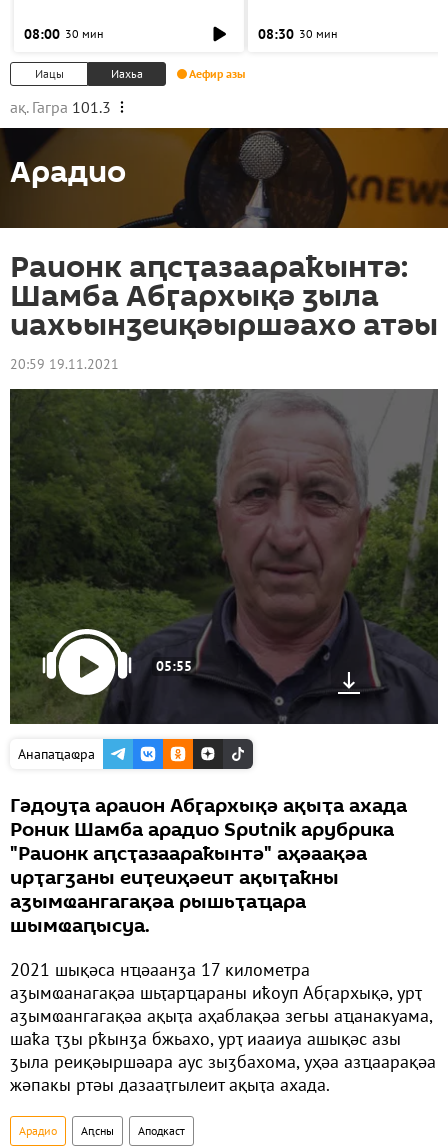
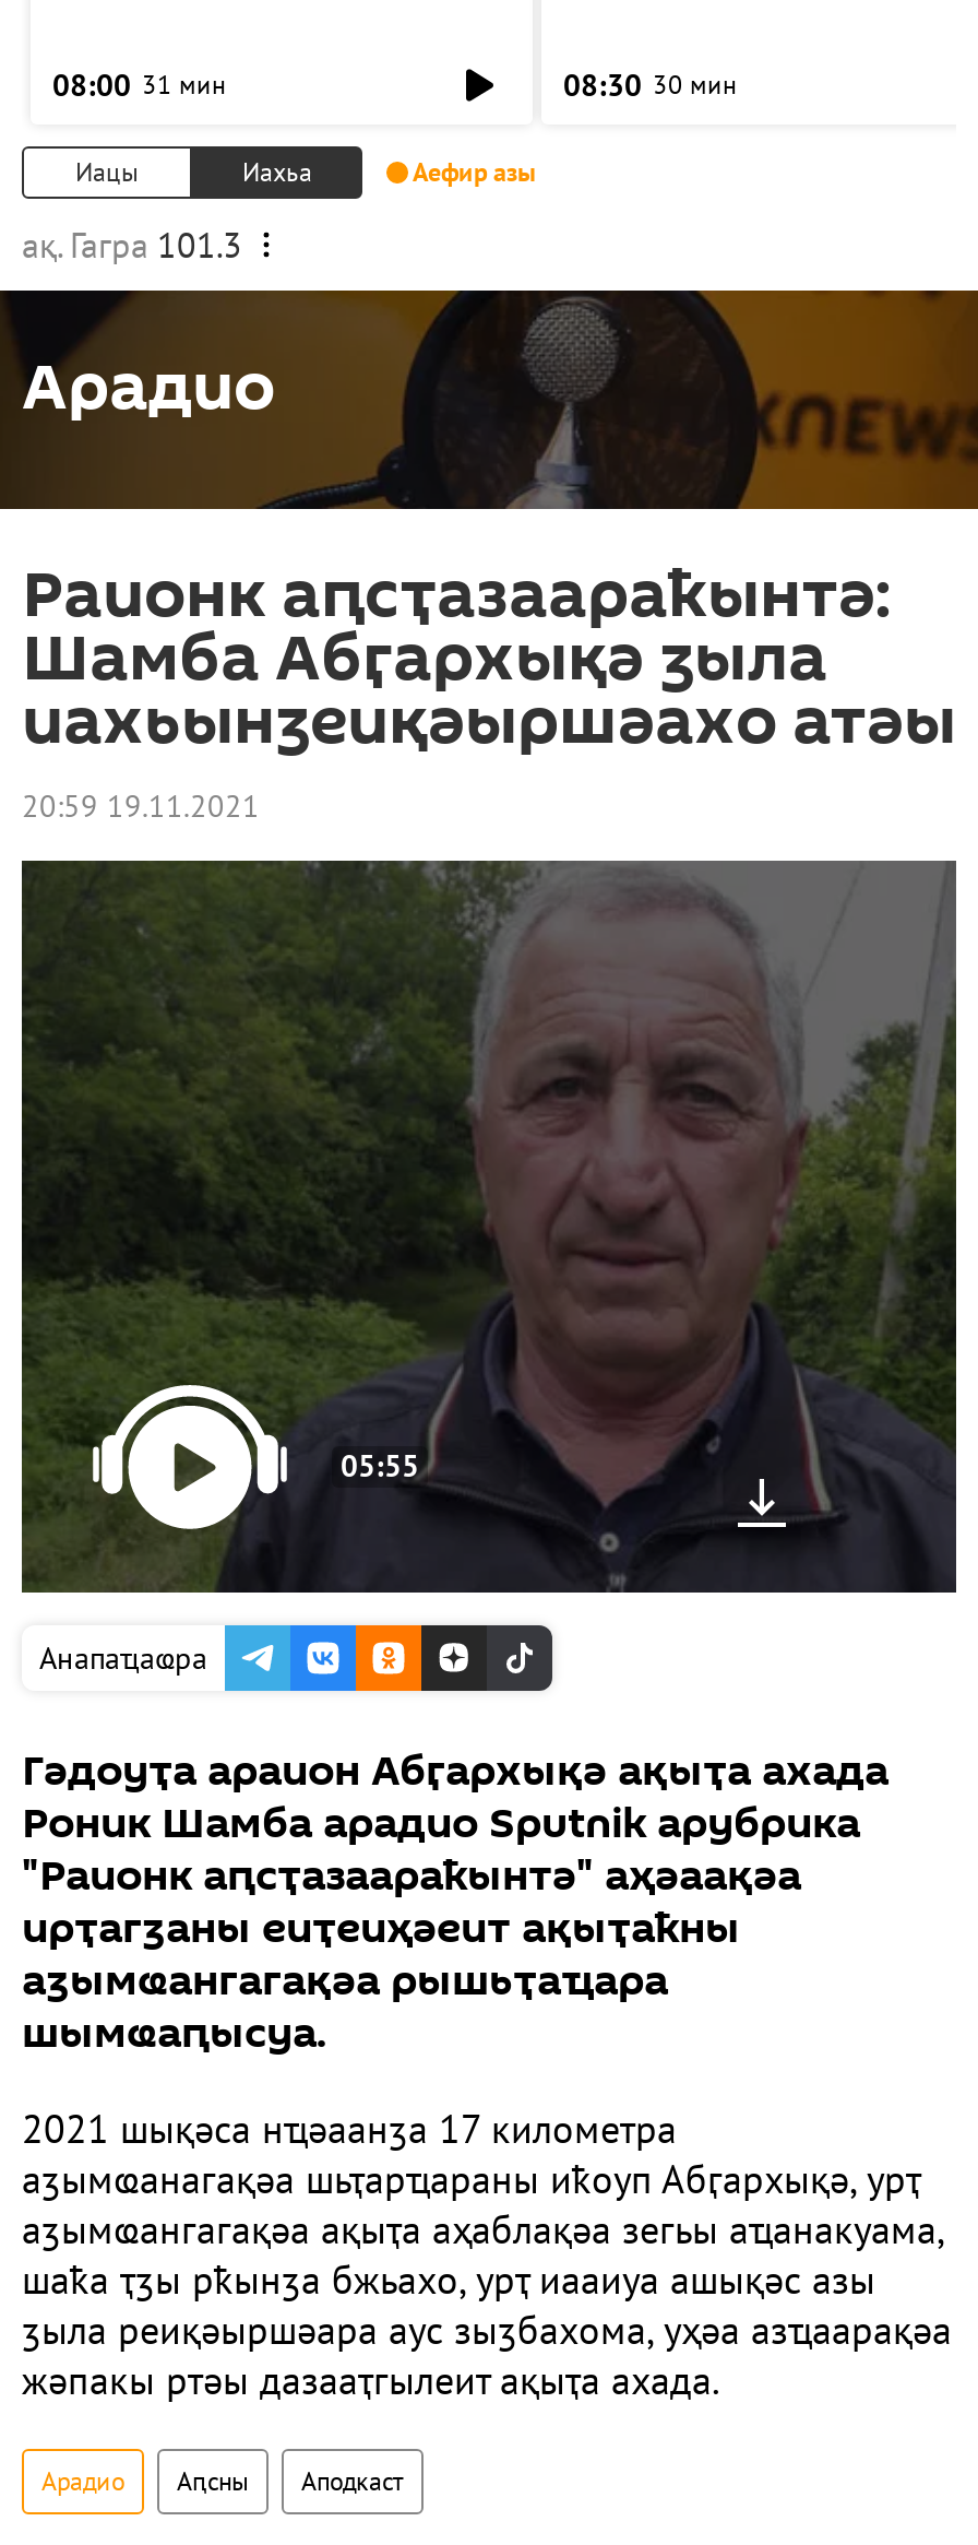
- 08:00 30 мин
+ 08:00 31 мин
